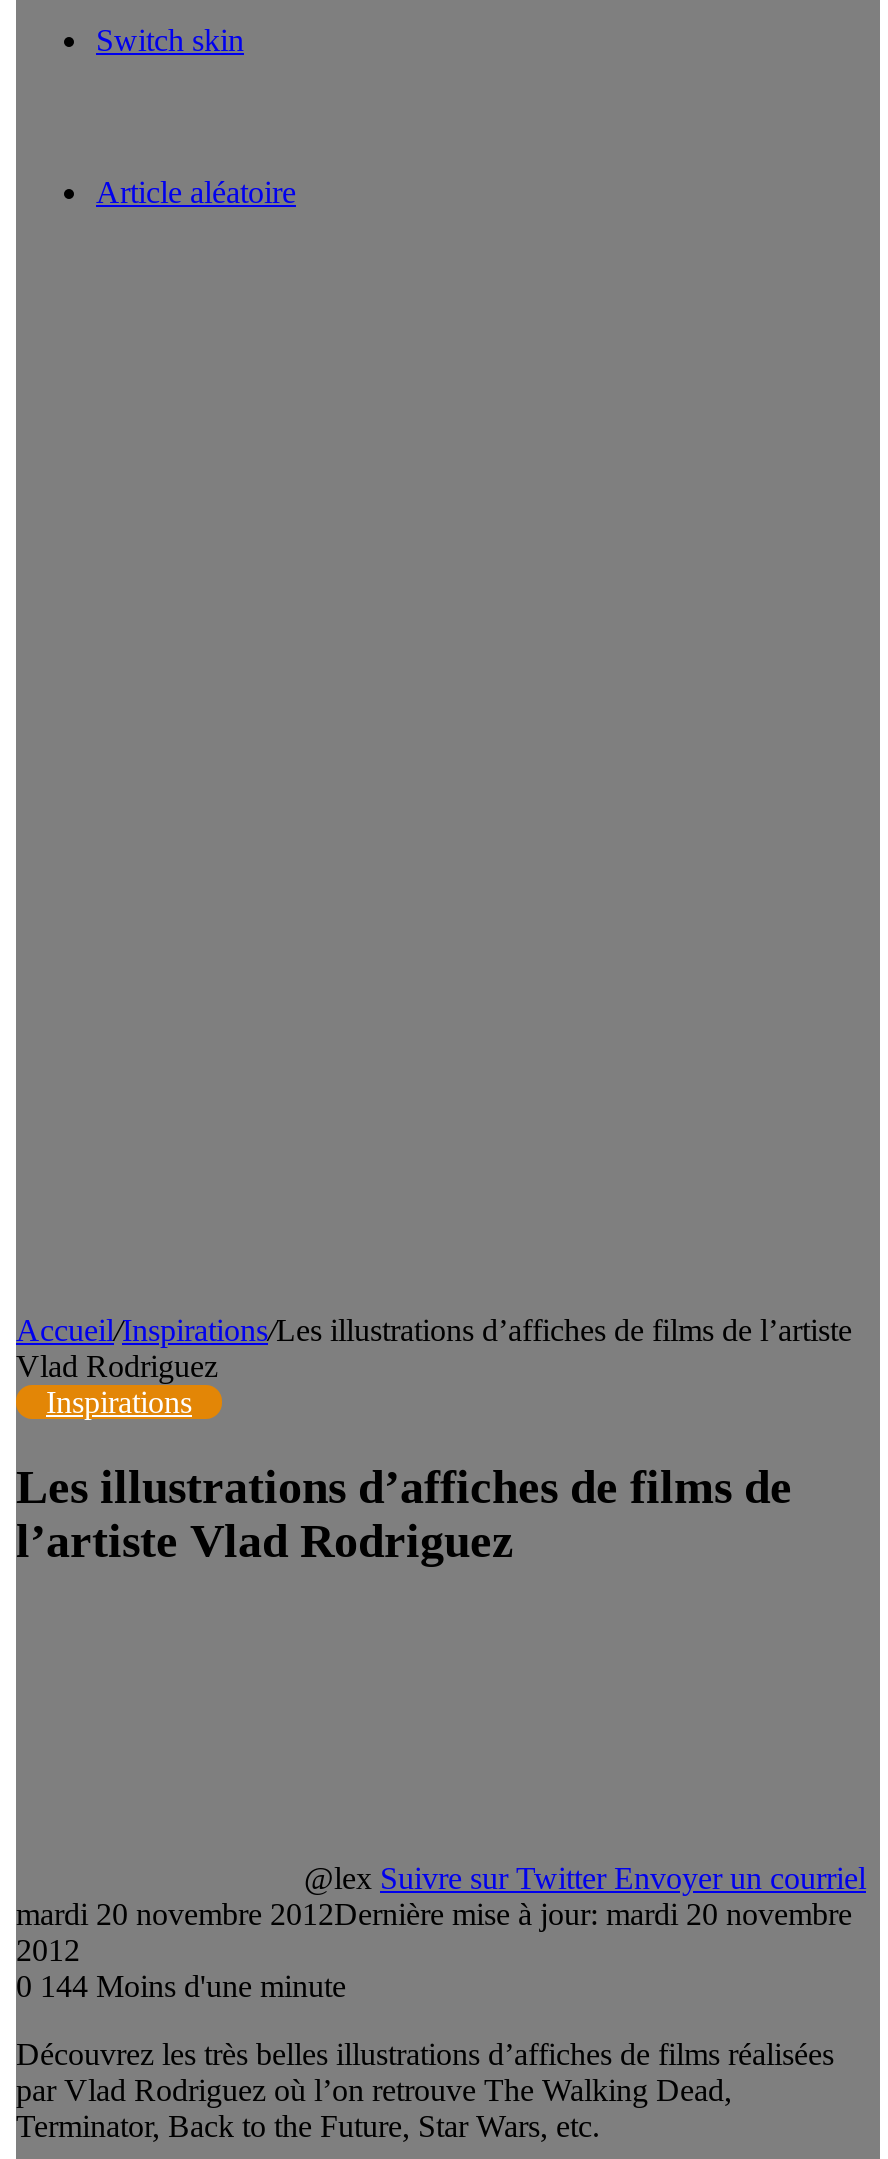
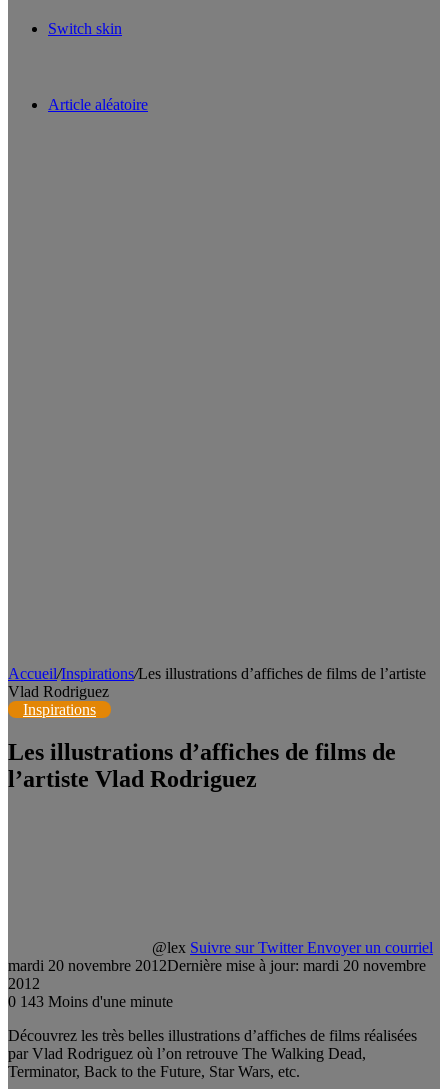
- 0 144 Moins d'une minute
+ 0 143 Moins d'une minute
